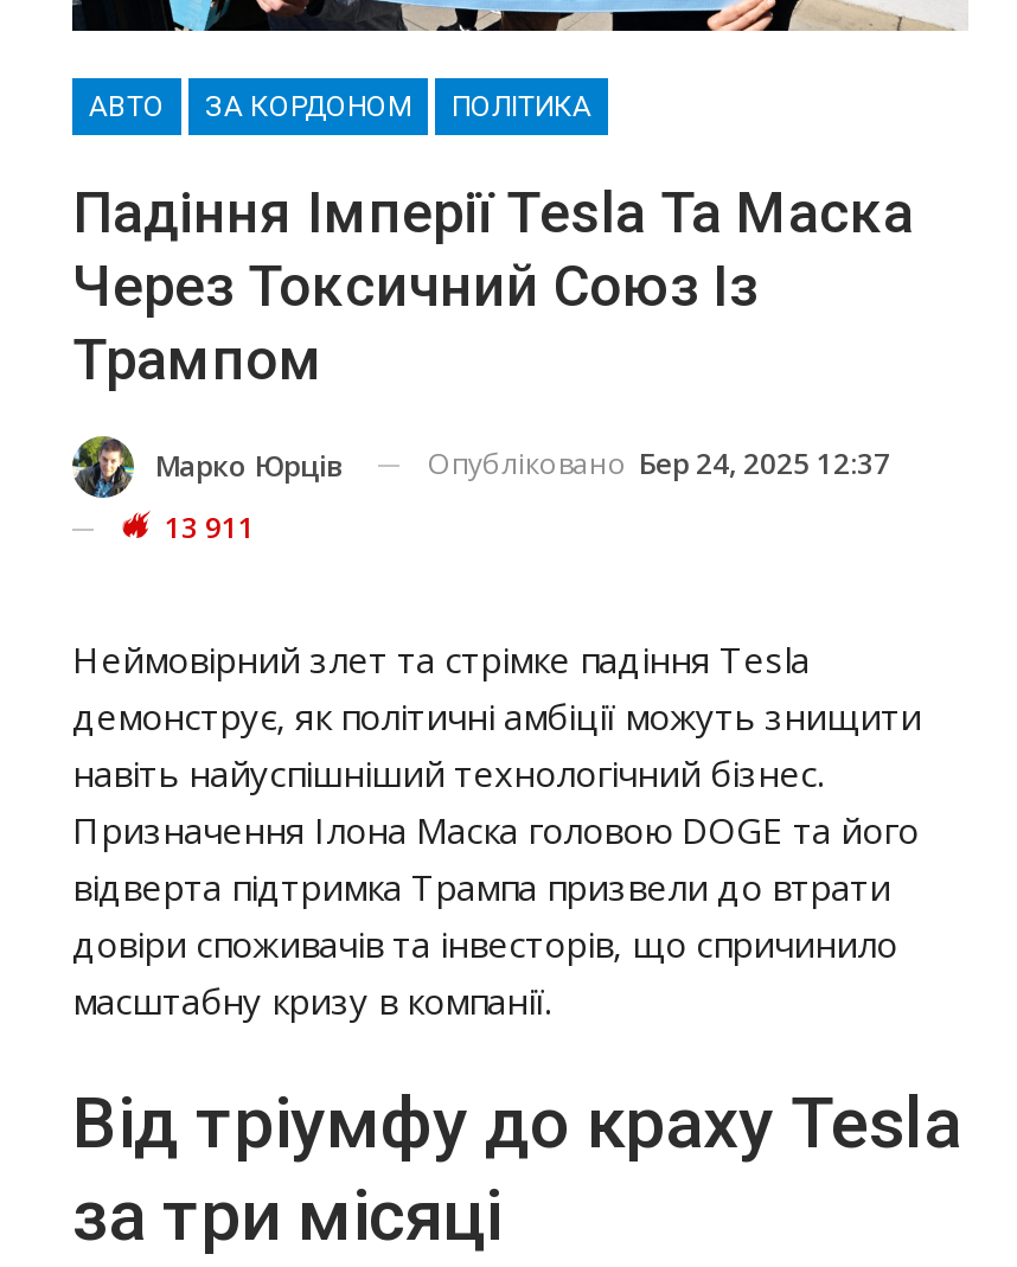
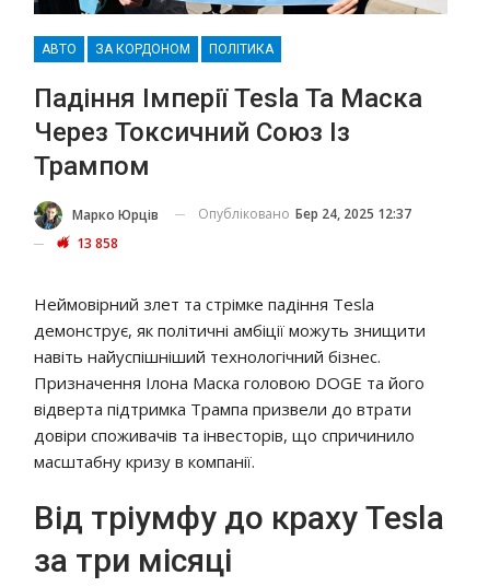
- 13 911
+ 13 858
